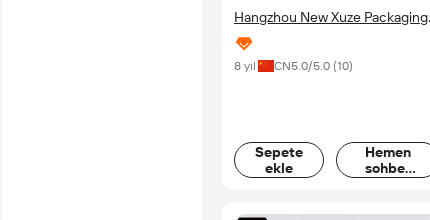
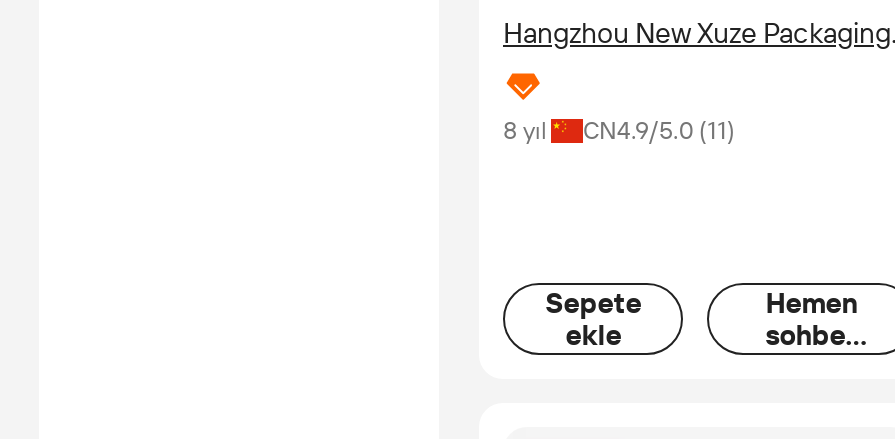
- 8 yıl CN5.0/5.0 (10)
+ 8 yıl CN4.9/5.0 (11)
